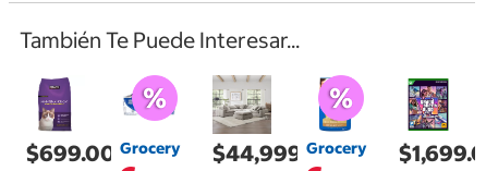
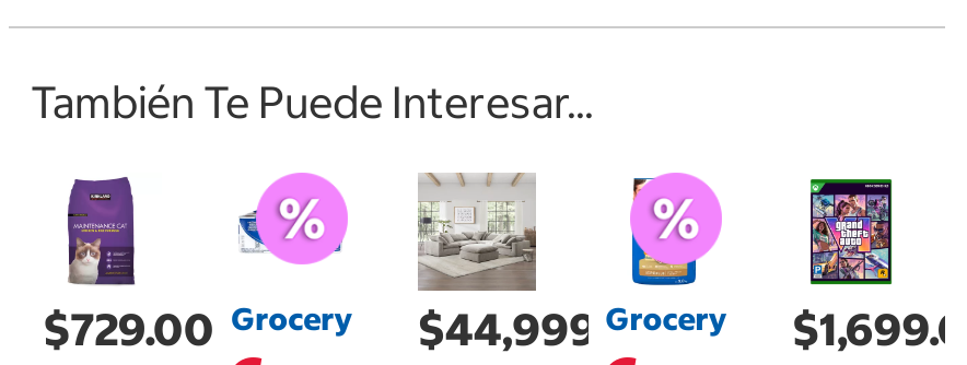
- $699.00
+ $729.00
